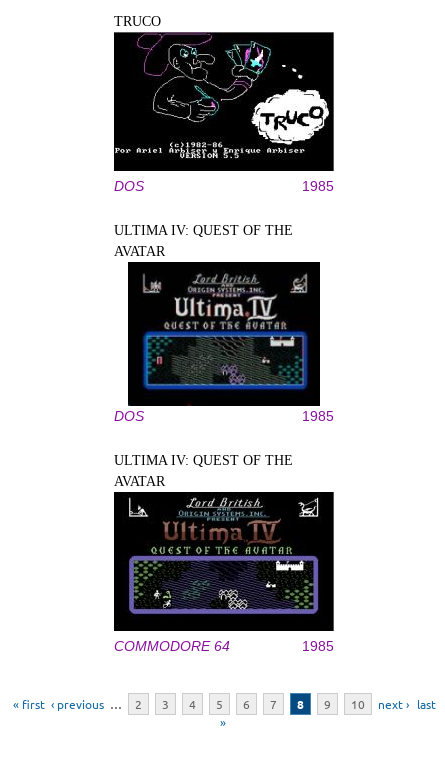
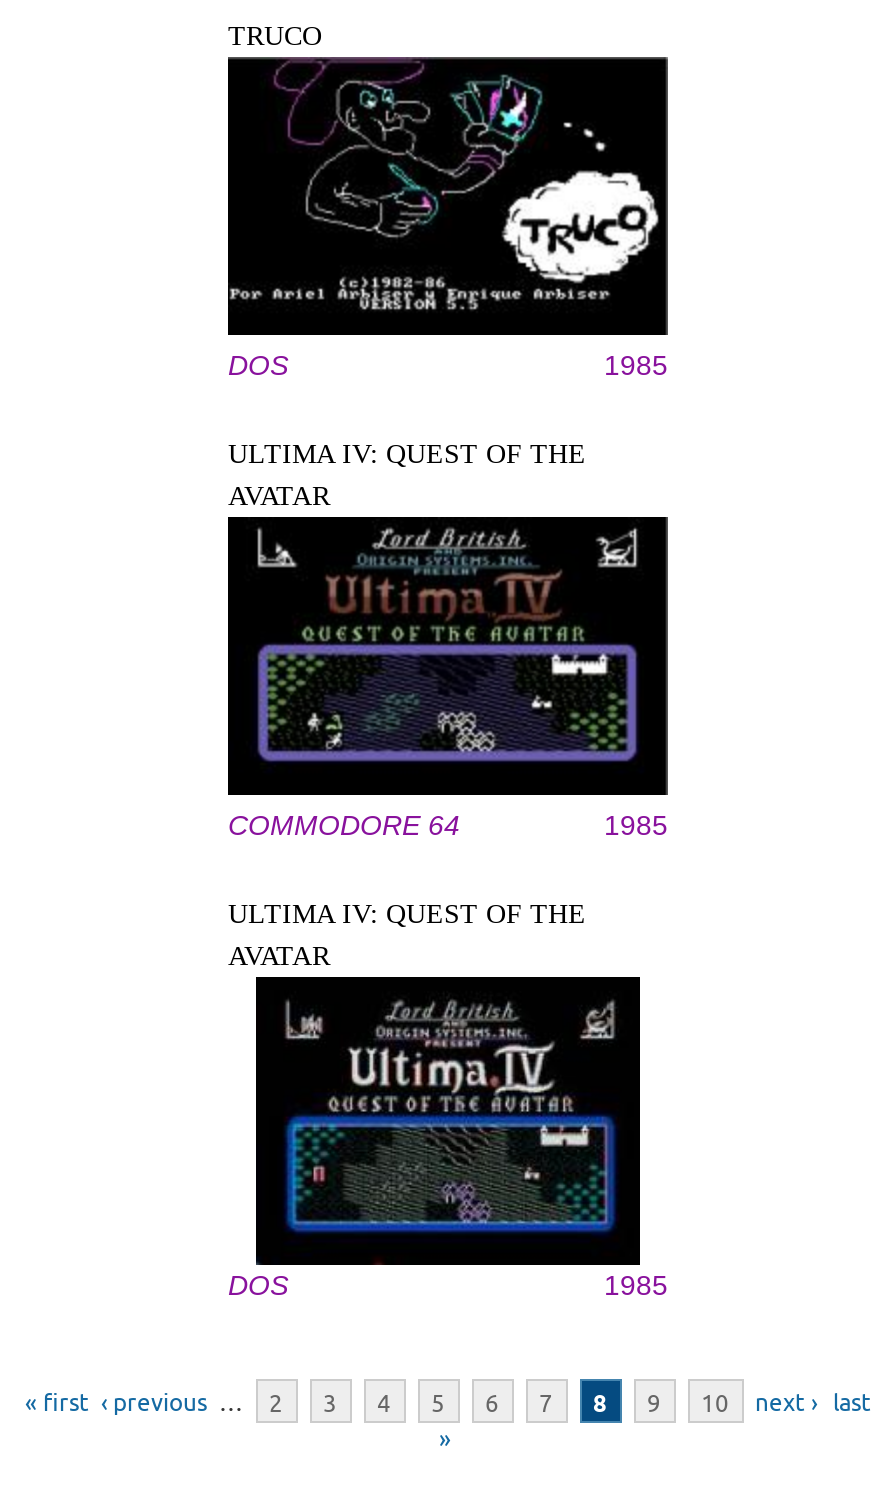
moved down: [image]

- DOS
+ COMMODORE 64

moved up: [image]

- COMMODORE 64
+ DOS
